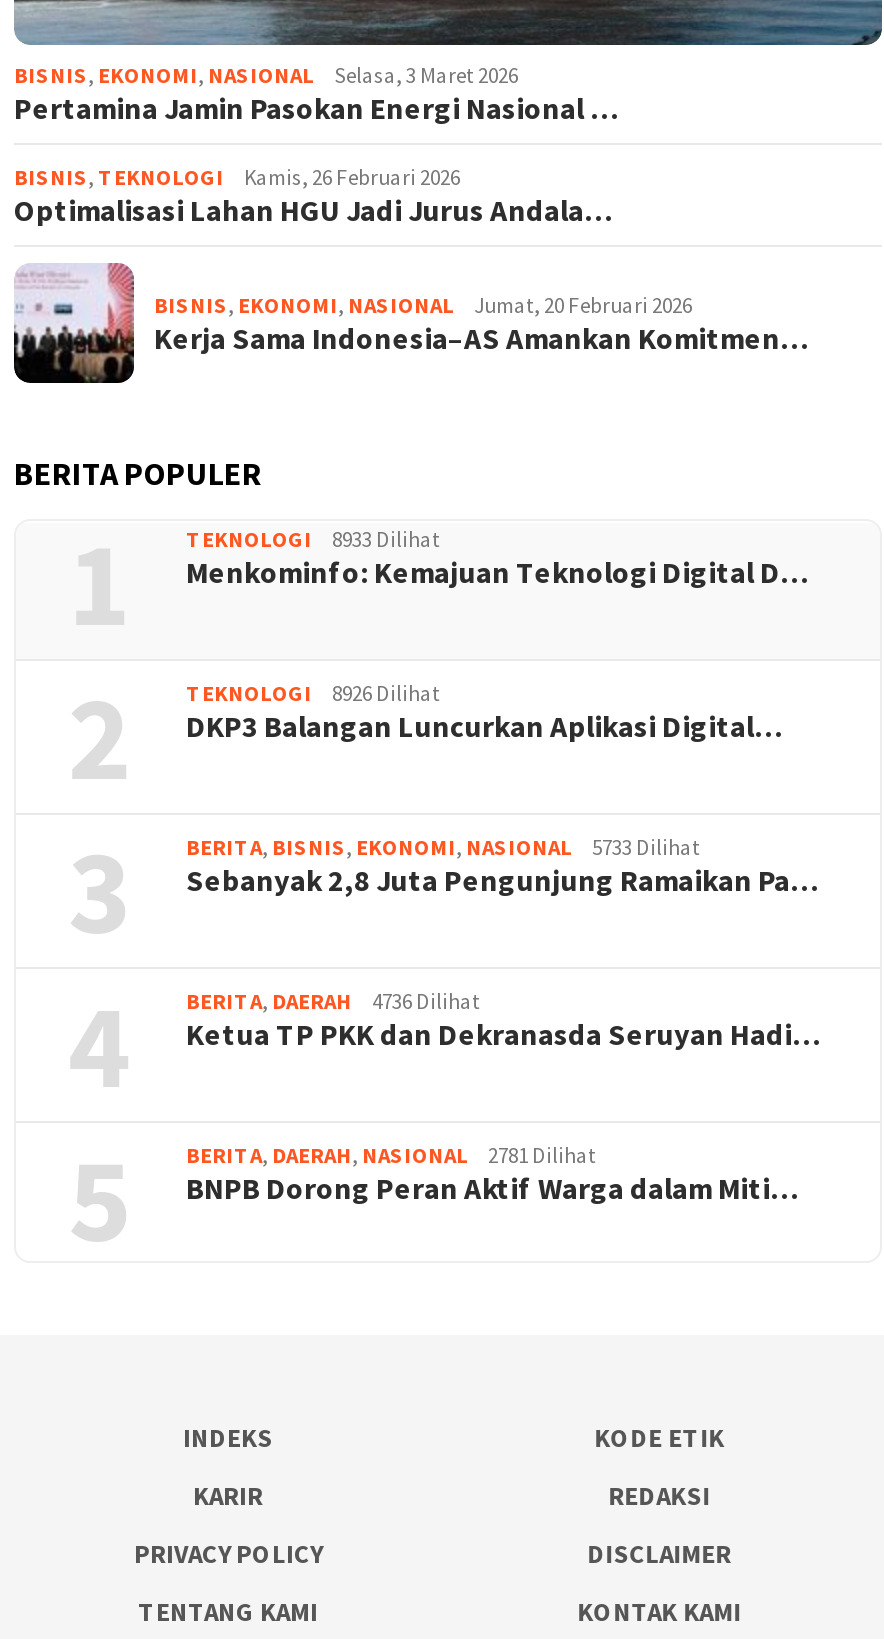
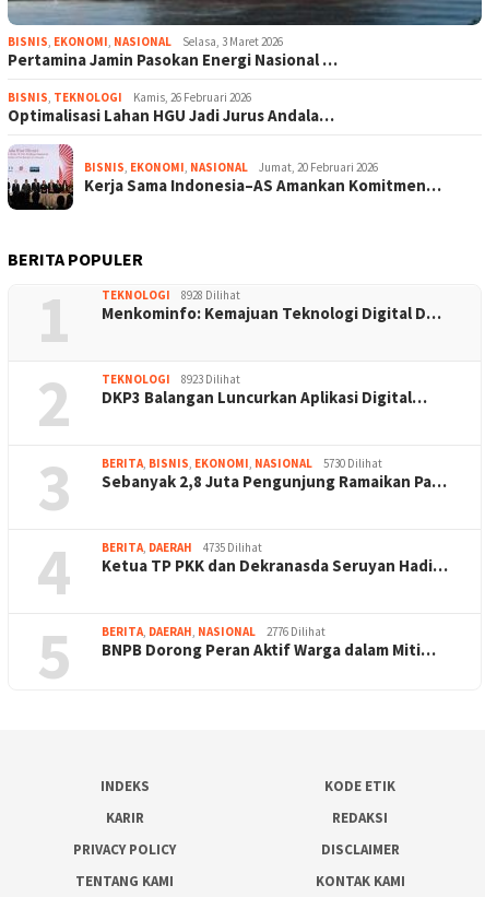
- TEKNOLOGI 8933 Dilihat
+ TEKNOLOGI 8928 Dilihat

- TEKNOLOGI 8926 Dilihat
+ TEKNOLOGI 8923 Dilihat

- BERITA, BISNIS, EKONOMI, NASIONAL 5733 Dilihat
+ BERITA, BISNIS, EKONOMI, NASIONAL 5730 Dilihat

- BERITA, DAERAH 4736 Dilihat
+ BERITA, DAERAH 4735 Dilihat

- BERITA, DAERAH, NASIONAL 2781 Dilihat
+ BERITA, DAERAH, NASIONAL 2776 Dilihat
